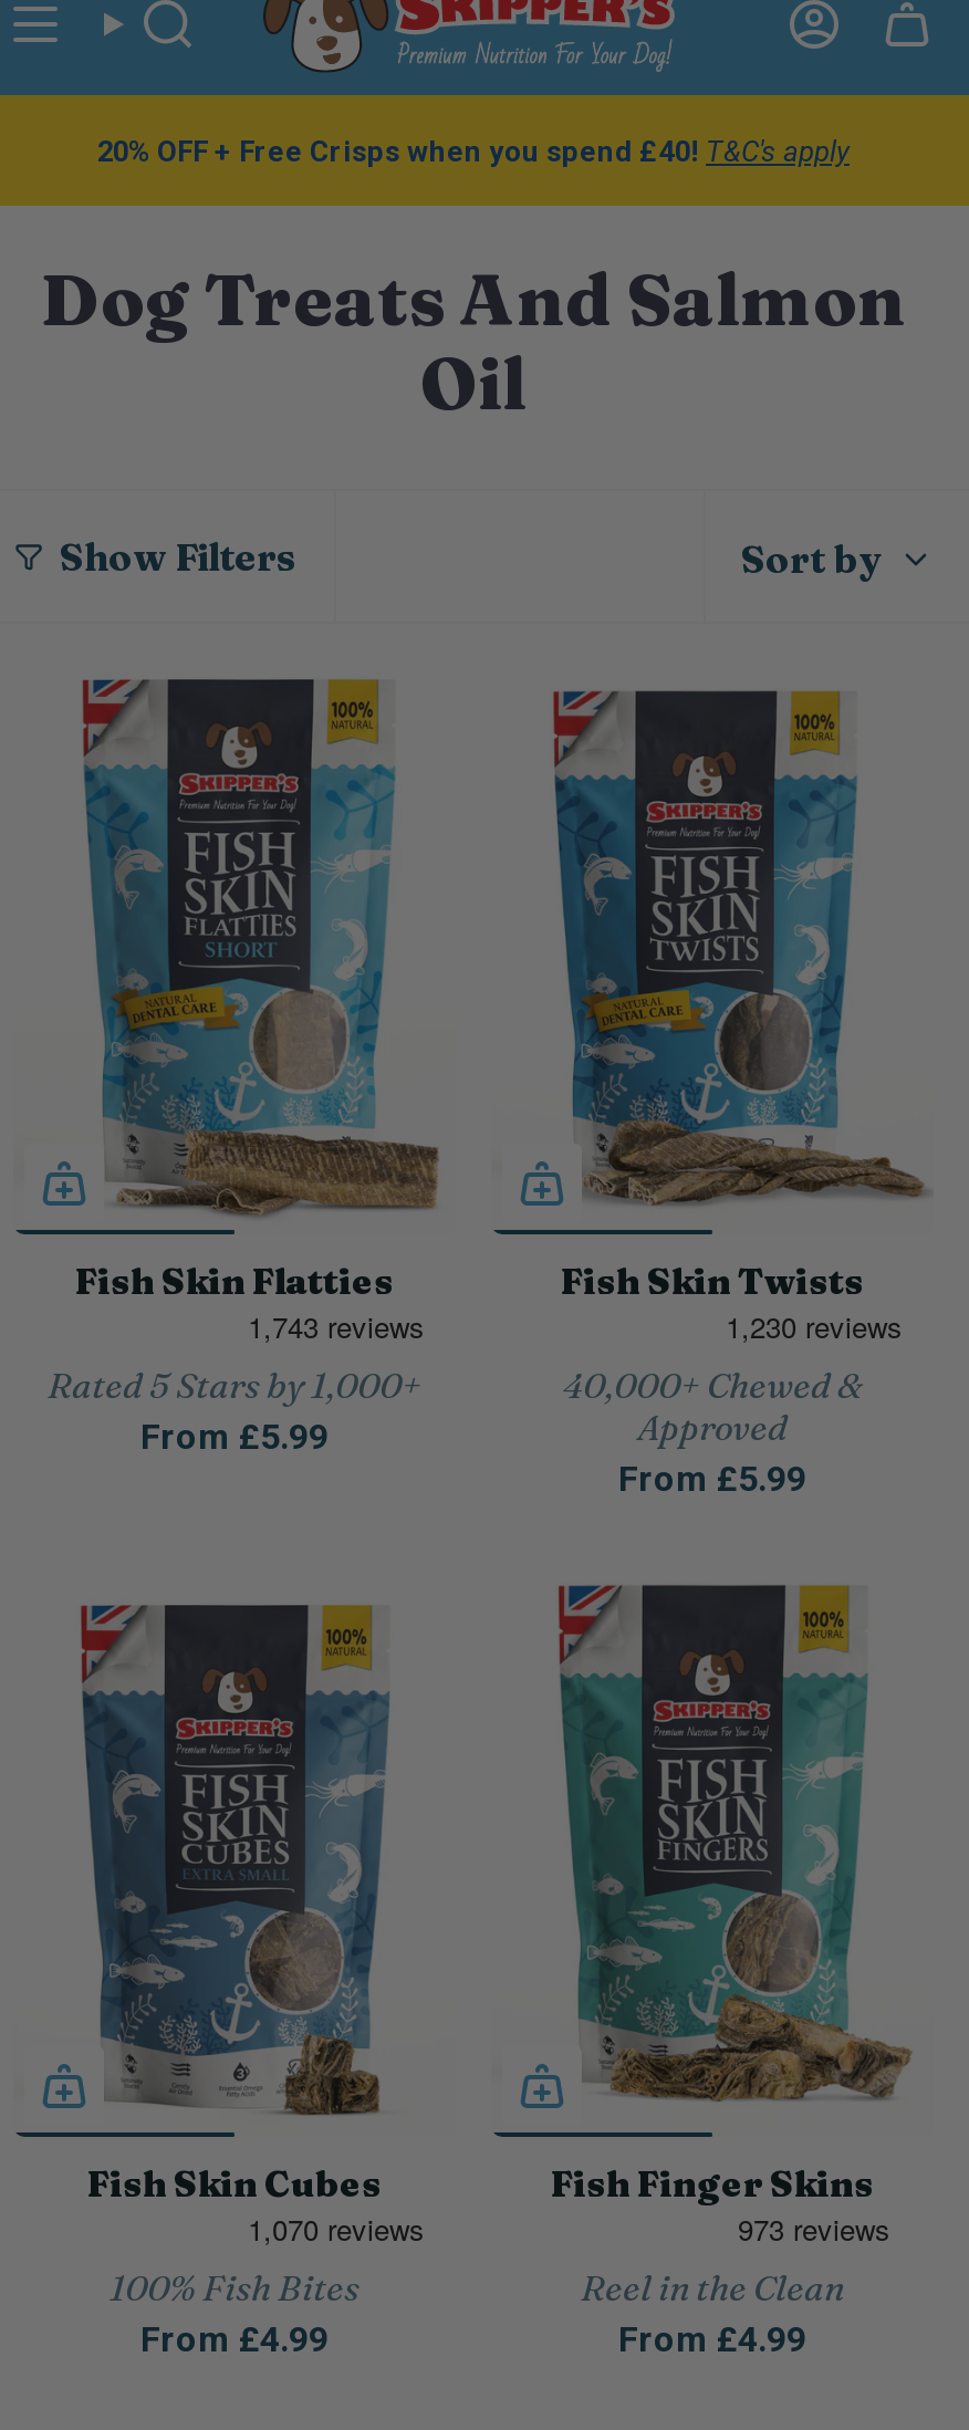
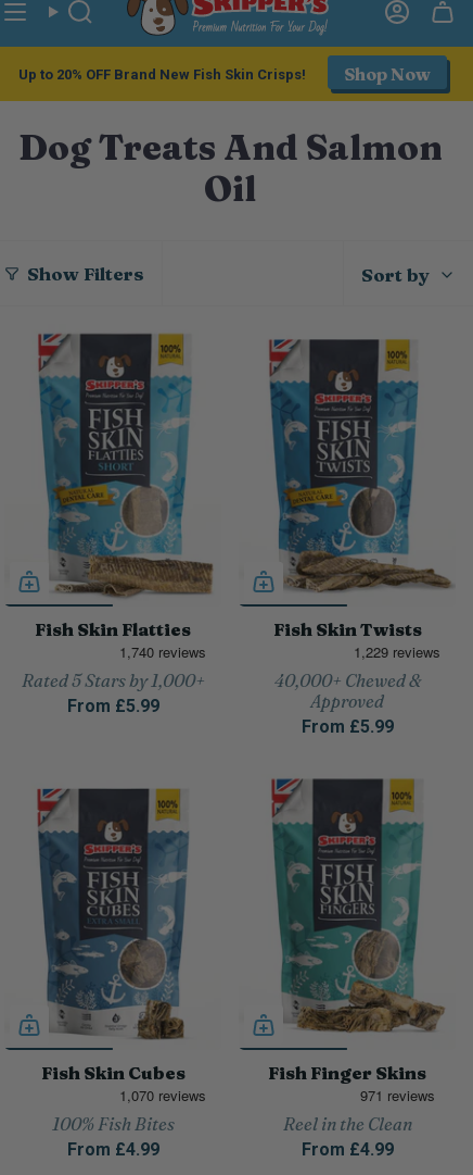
- 20% OFF + Free Crisps when you spend £40! T&C's apply
+ Up to 20% OFF Brand New Fish Skin Crisps!
+ Shop Now
